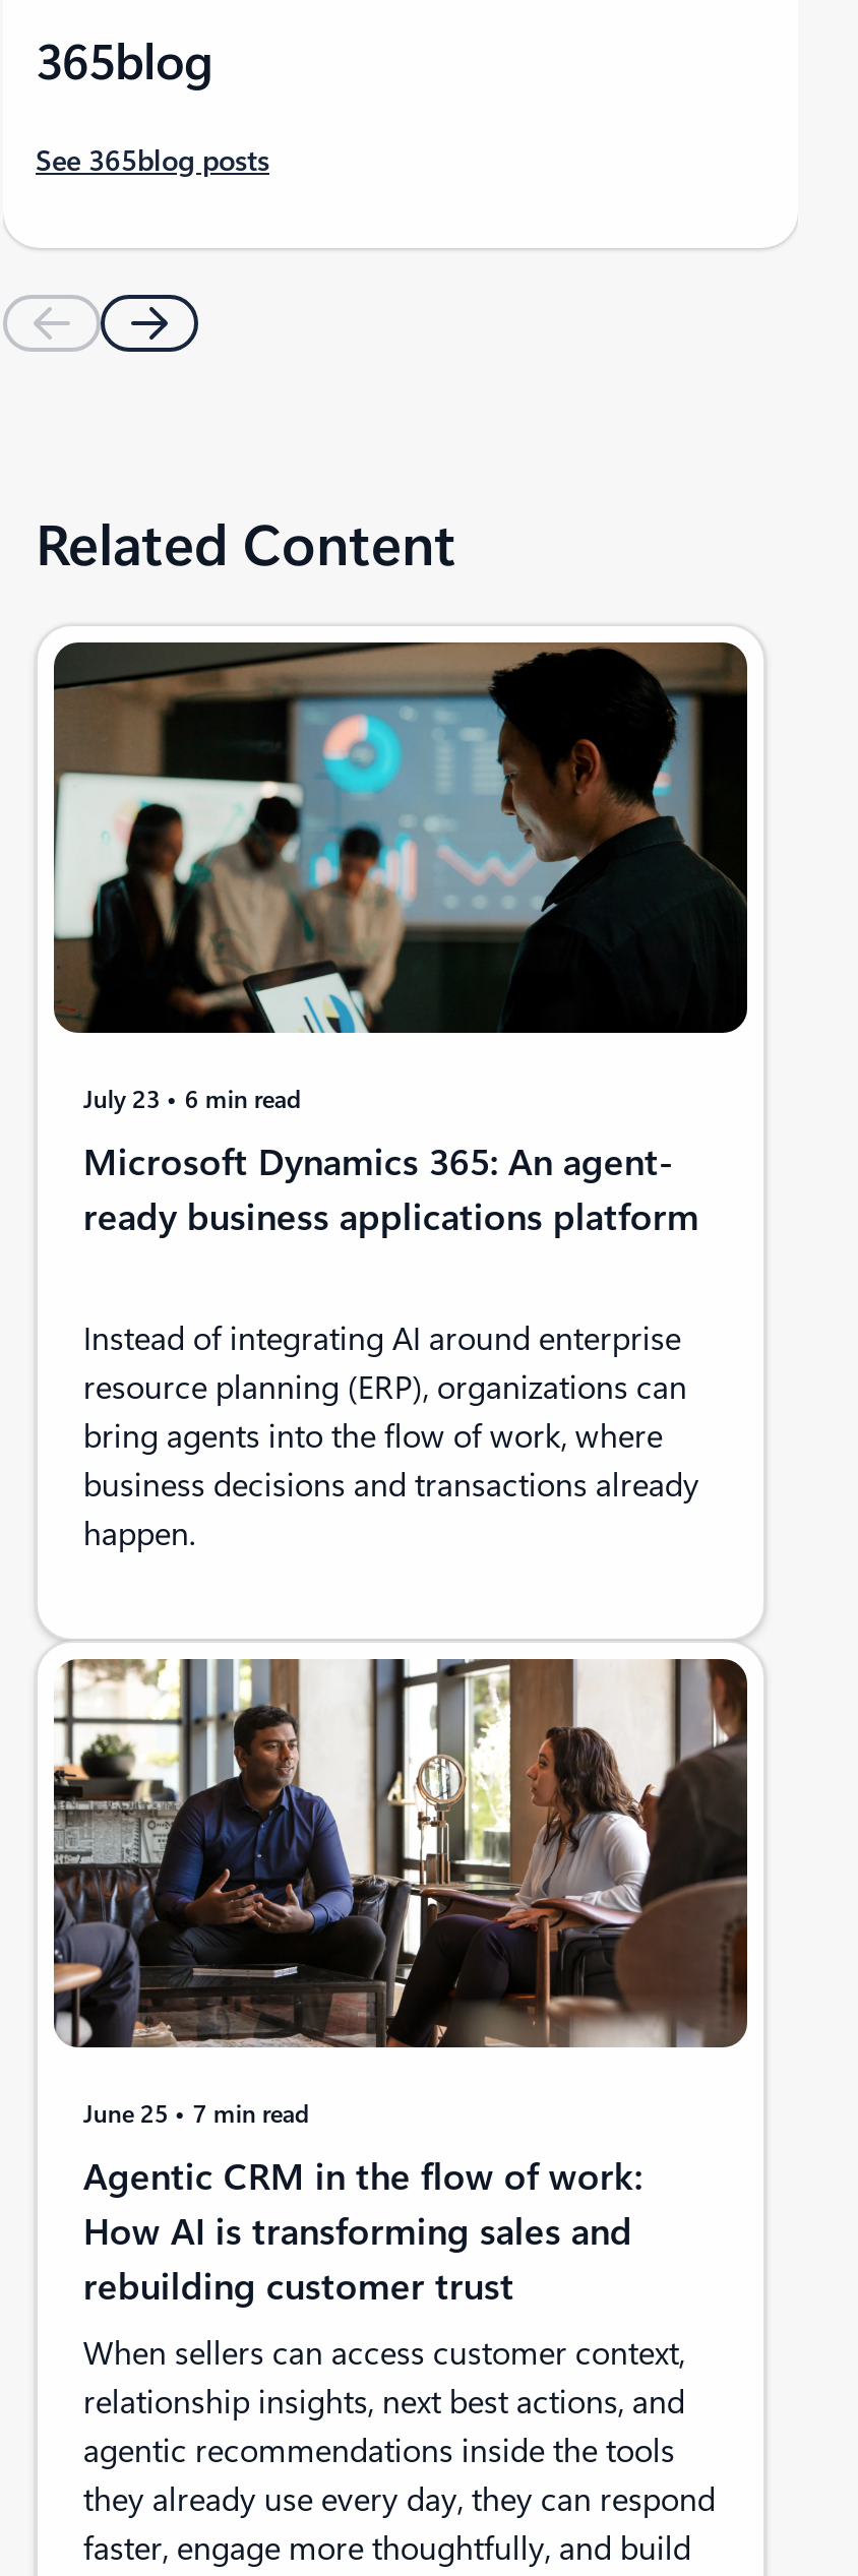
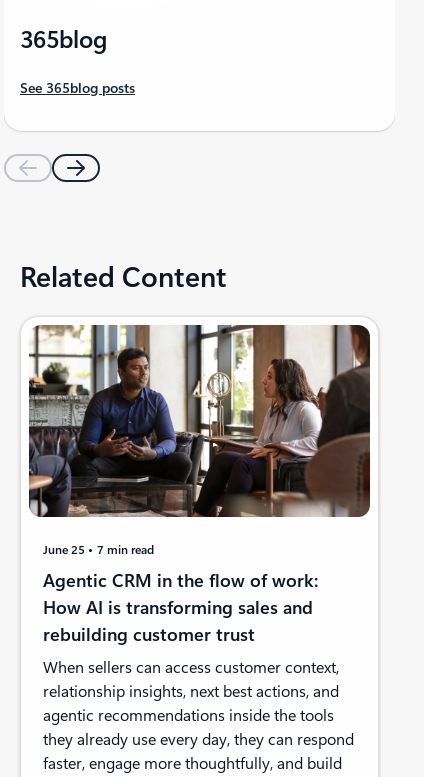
- [image]
- July 23
- 6 min read
- Microsoft Dynamics 365: An agent-
- ready business applications platform
- Instead of integrating AI around enterprise
- resource planning (ERP), organizations can
- bring agents into the flow of work, where
- business decisions and transactions already
- happen.
